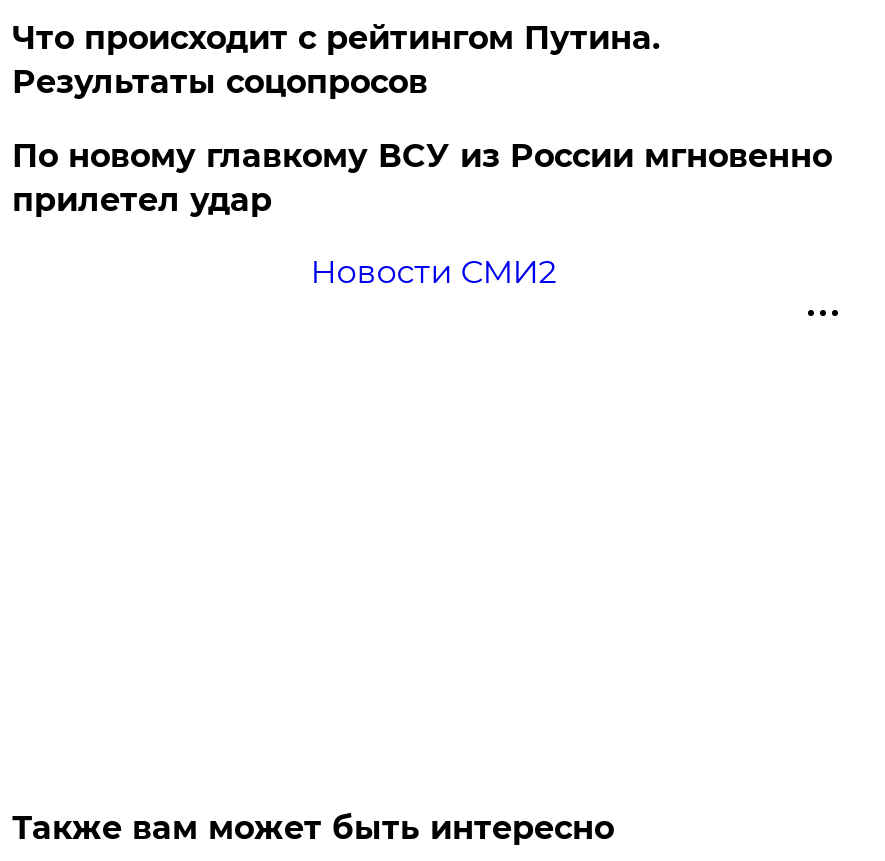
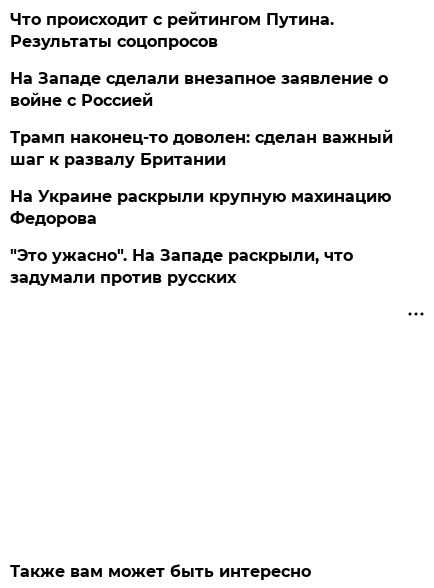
- По новому главкому ВСУ из России мгновенно
- прилетел удар
- Новости СМИ2
+ На Западе сделали внезапное заявление о
+ войне с Россией
+ Трамп наконец-то доволен: сделан важный
+ шаг к развалу Британии
+ На Украине раскрыли крупную махинацию
+ Федорова
+ "Это ужасно". На Западе раскрыли, что
+ задумали против русских
